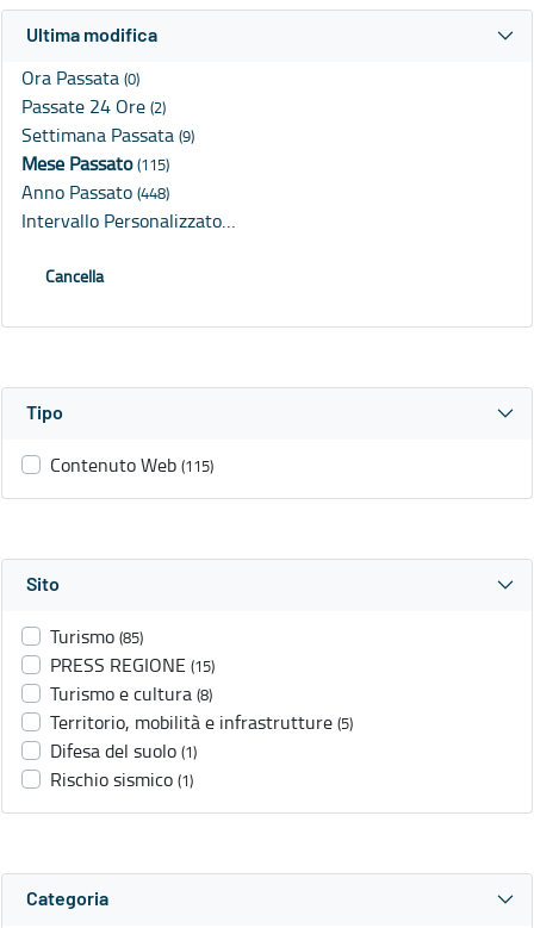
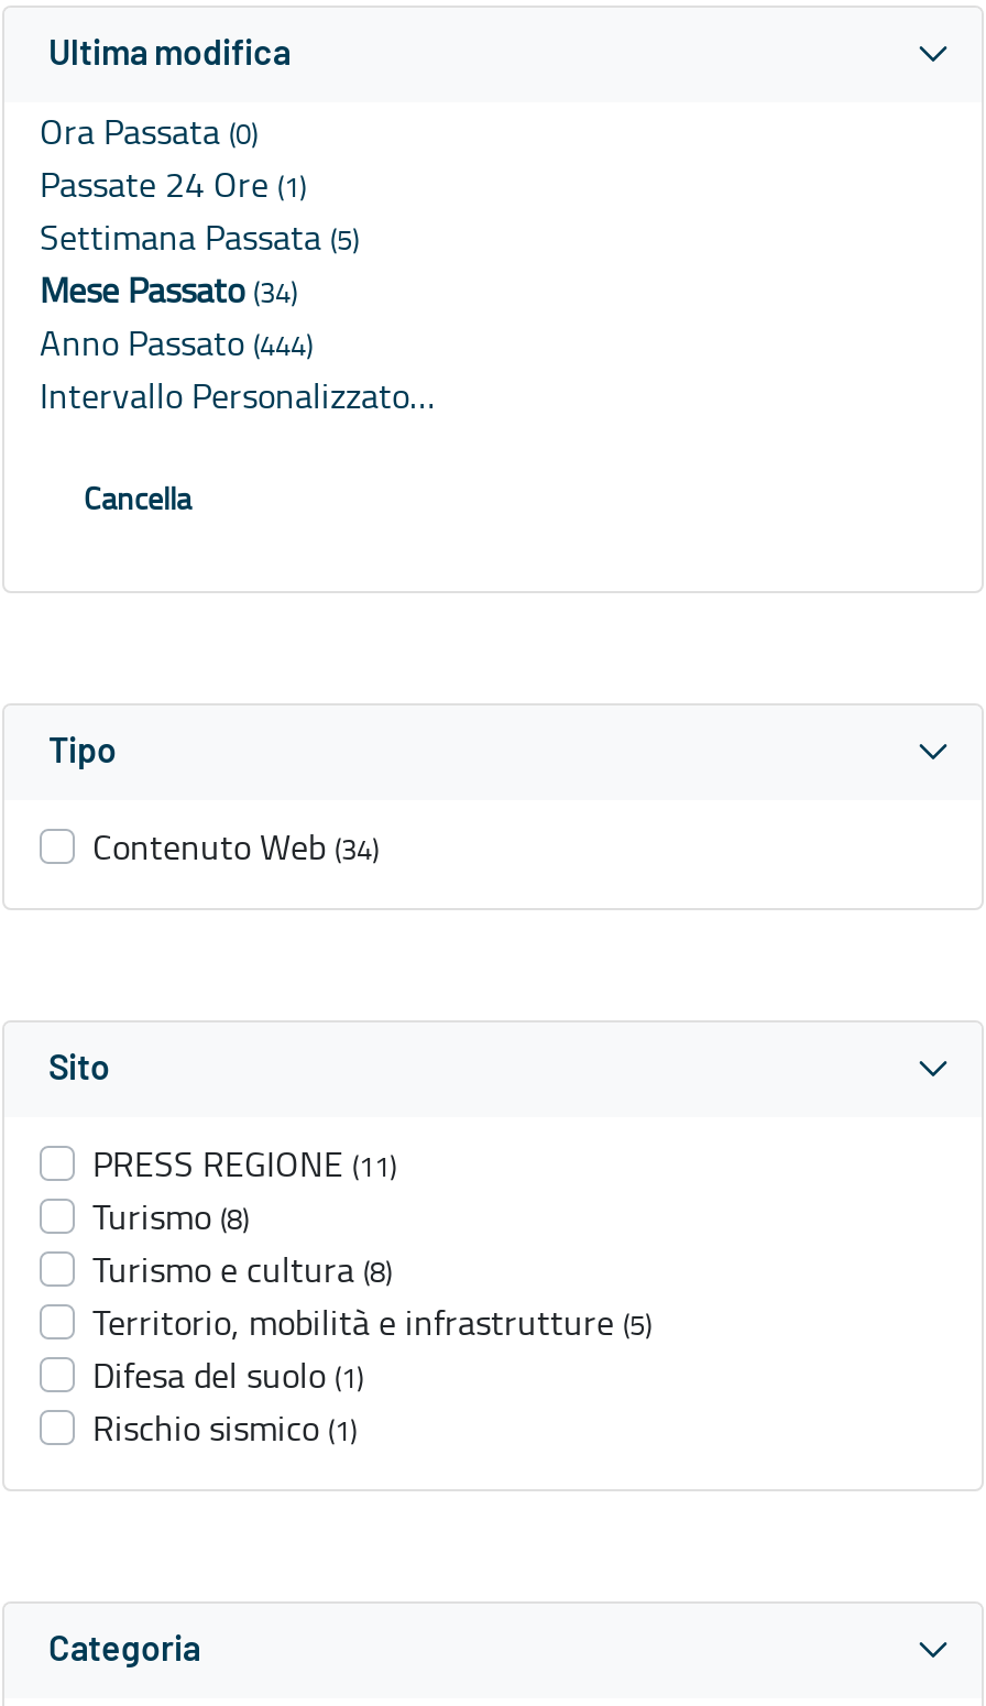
- Passate 24 Ore (2)
+ Passate 24 Ore (1)

- Settimana Passata (9)
+ Settimana Passata (5)

- Mese Passato (115)
+ Mese Passato (34)

- Anno Passato (448)
+ Anno Passato (444)

- Contenuto Web (115)
+ Contenuto Web (34)

- Turismo (85)
- PRESS REGIONE (15)
+ PRESS REGIONE (11)
+ Turismo (8)
